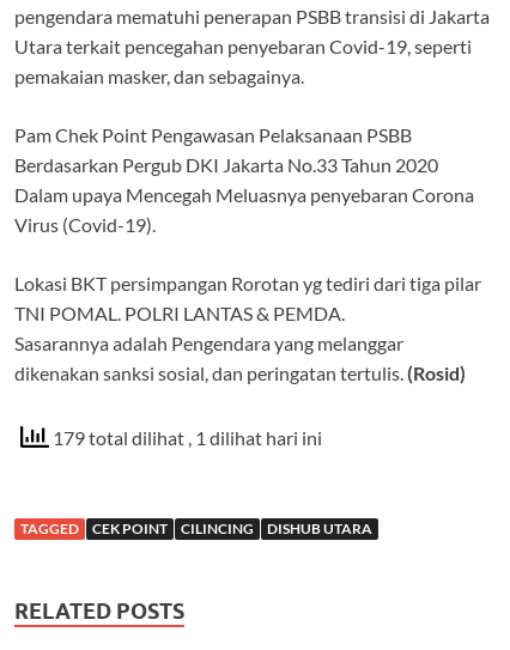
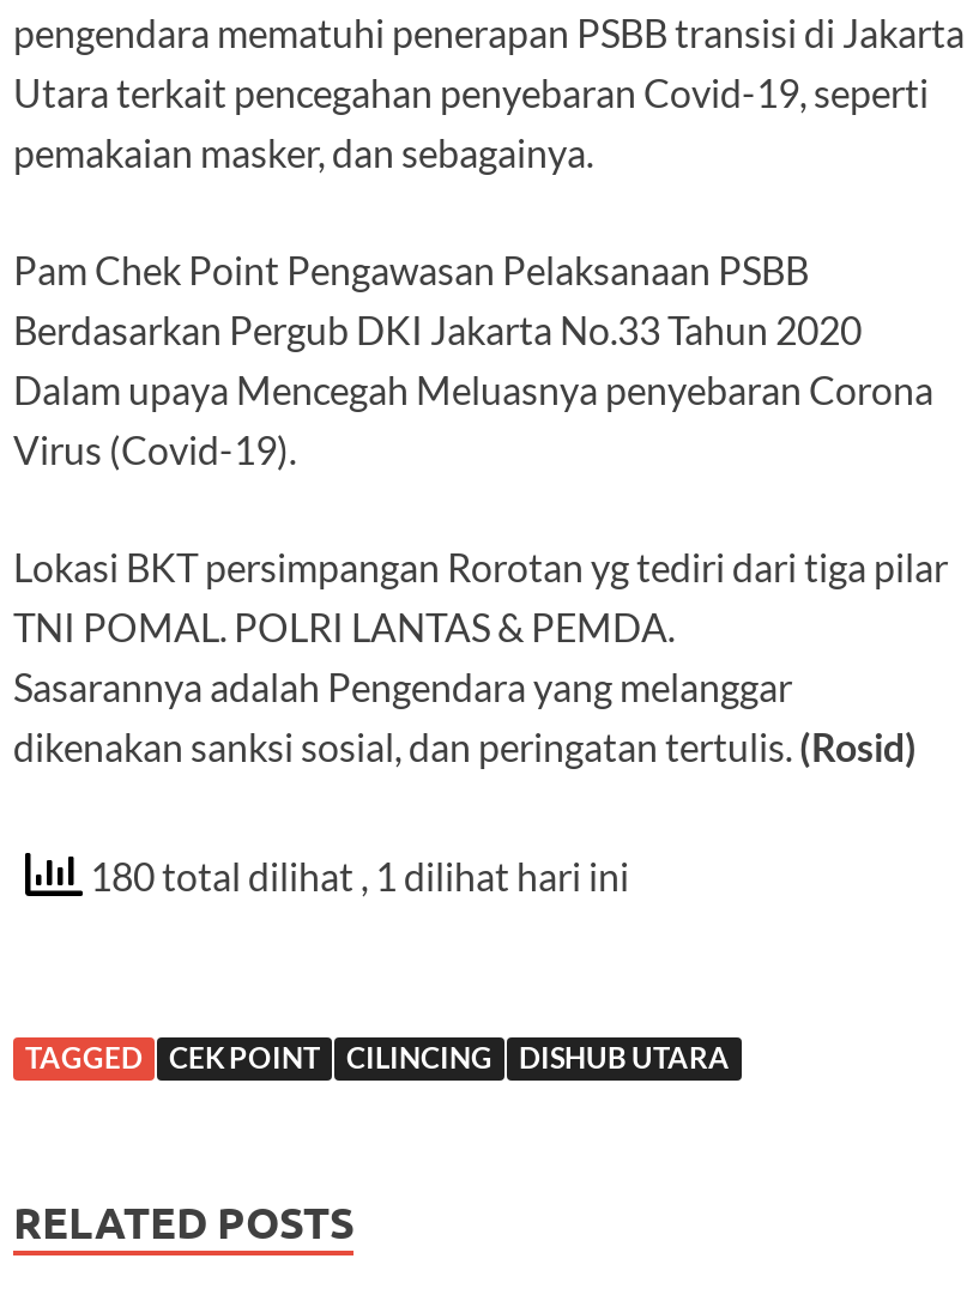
- 179 total dilihat, 1 dilihat hari ini
+ 180 total dilihat, 1 dilihat hari ini
